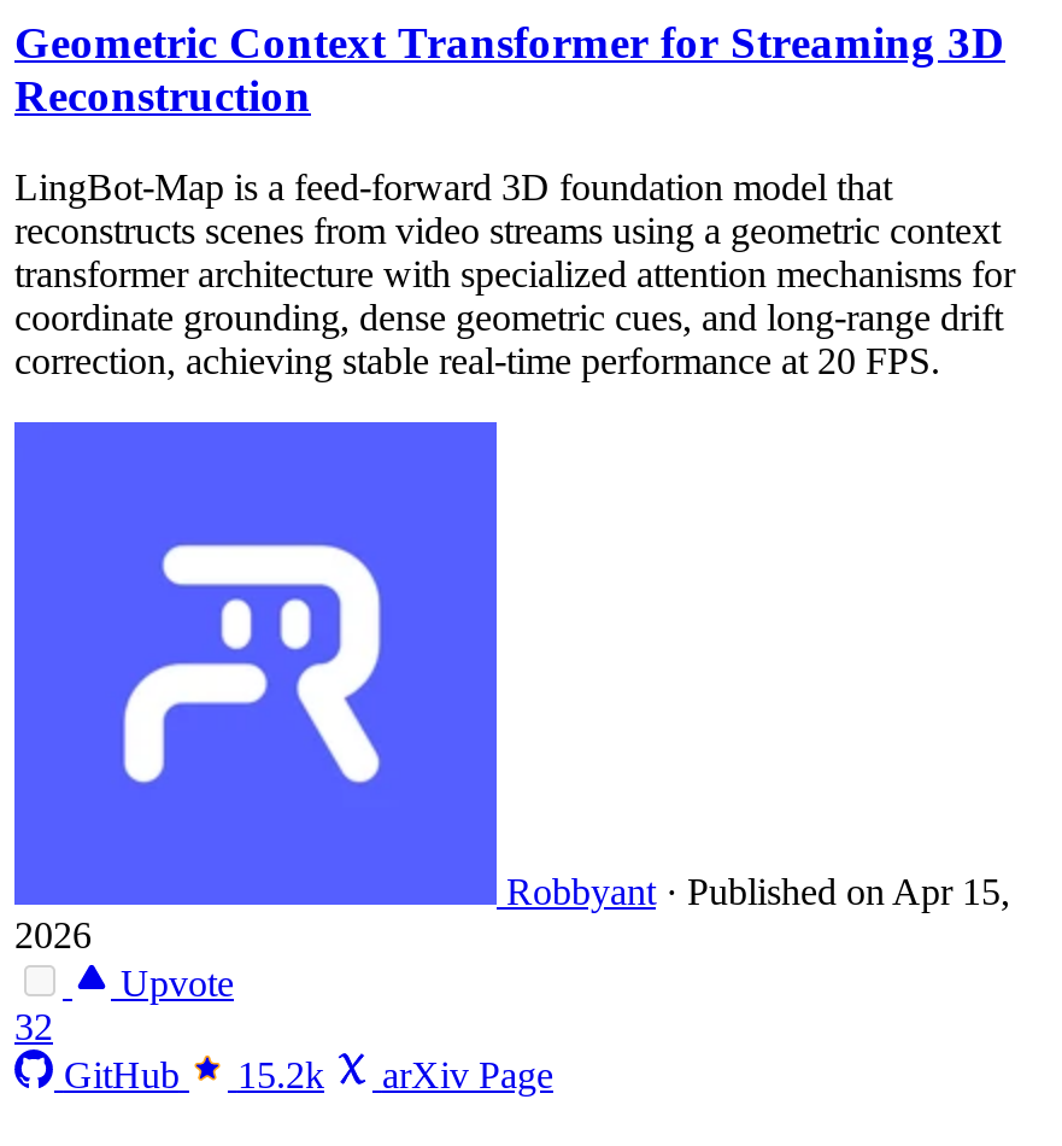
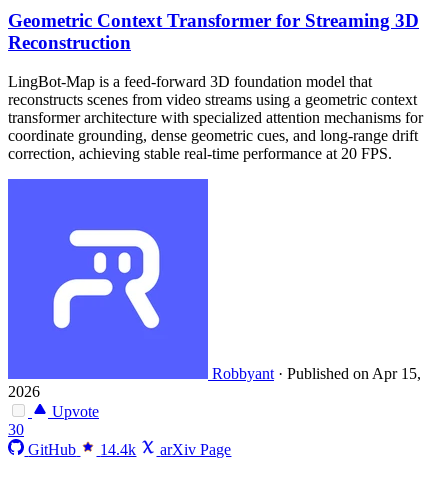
- 32
+ 30

- GitHub 15.2k arXiv Page
+ GitHub 14.4k arXiv Page
